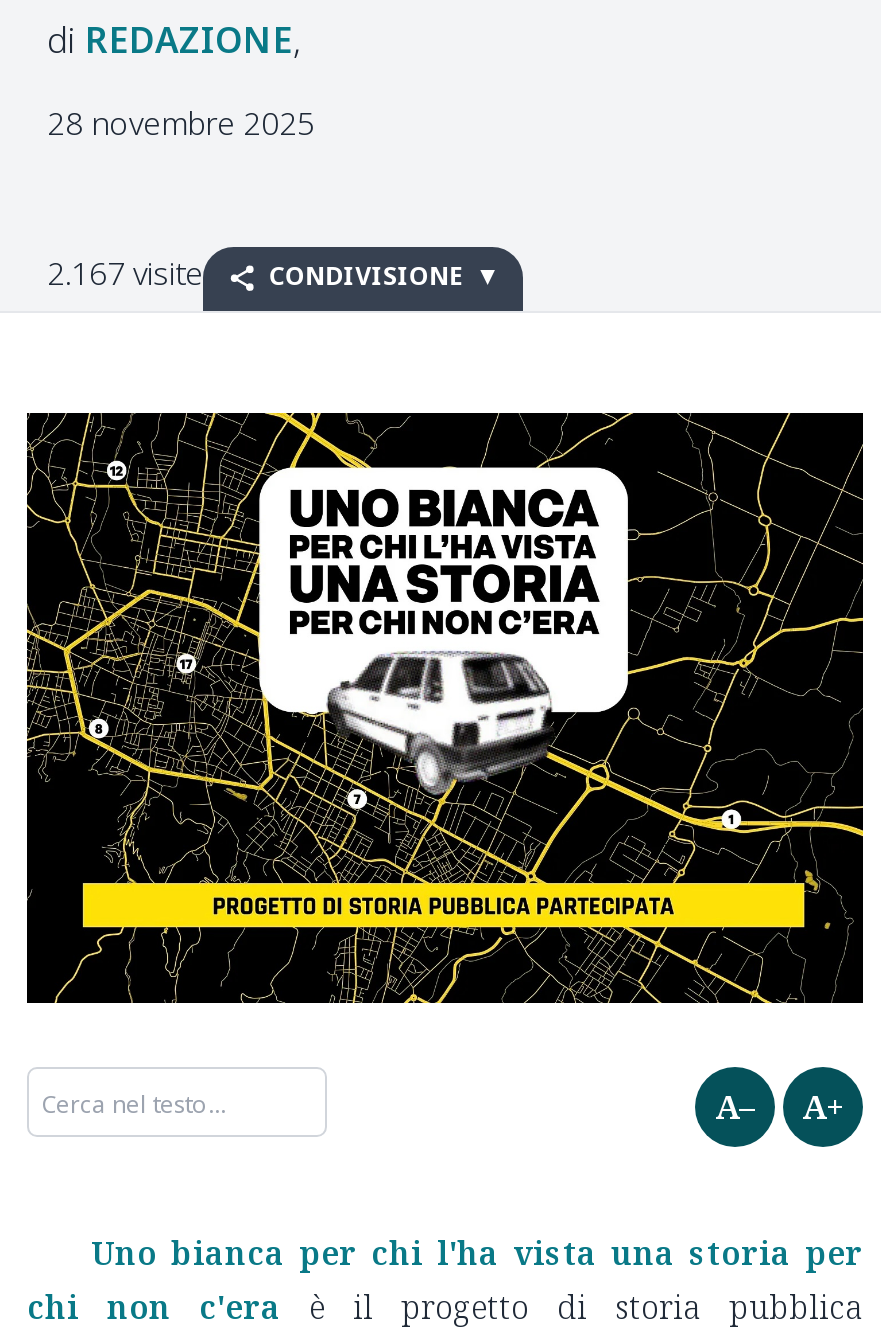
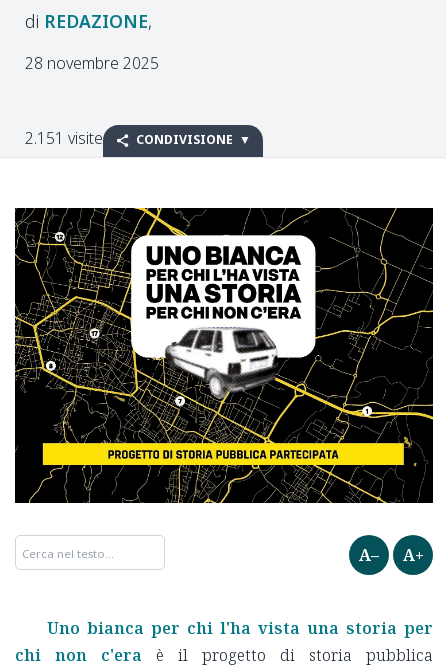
- 2.167 visite CONDIVISIONE
+ 2.151 visite CONDIVISIONE
